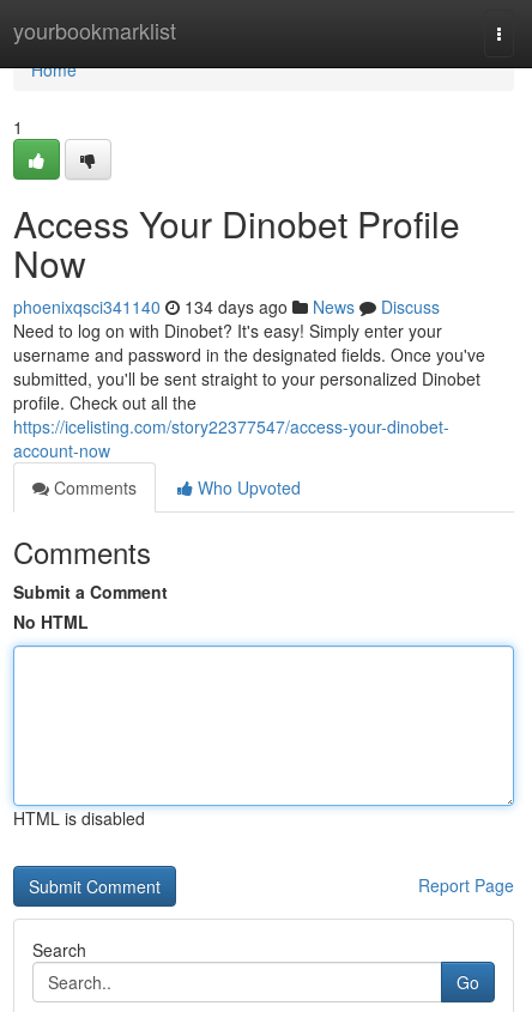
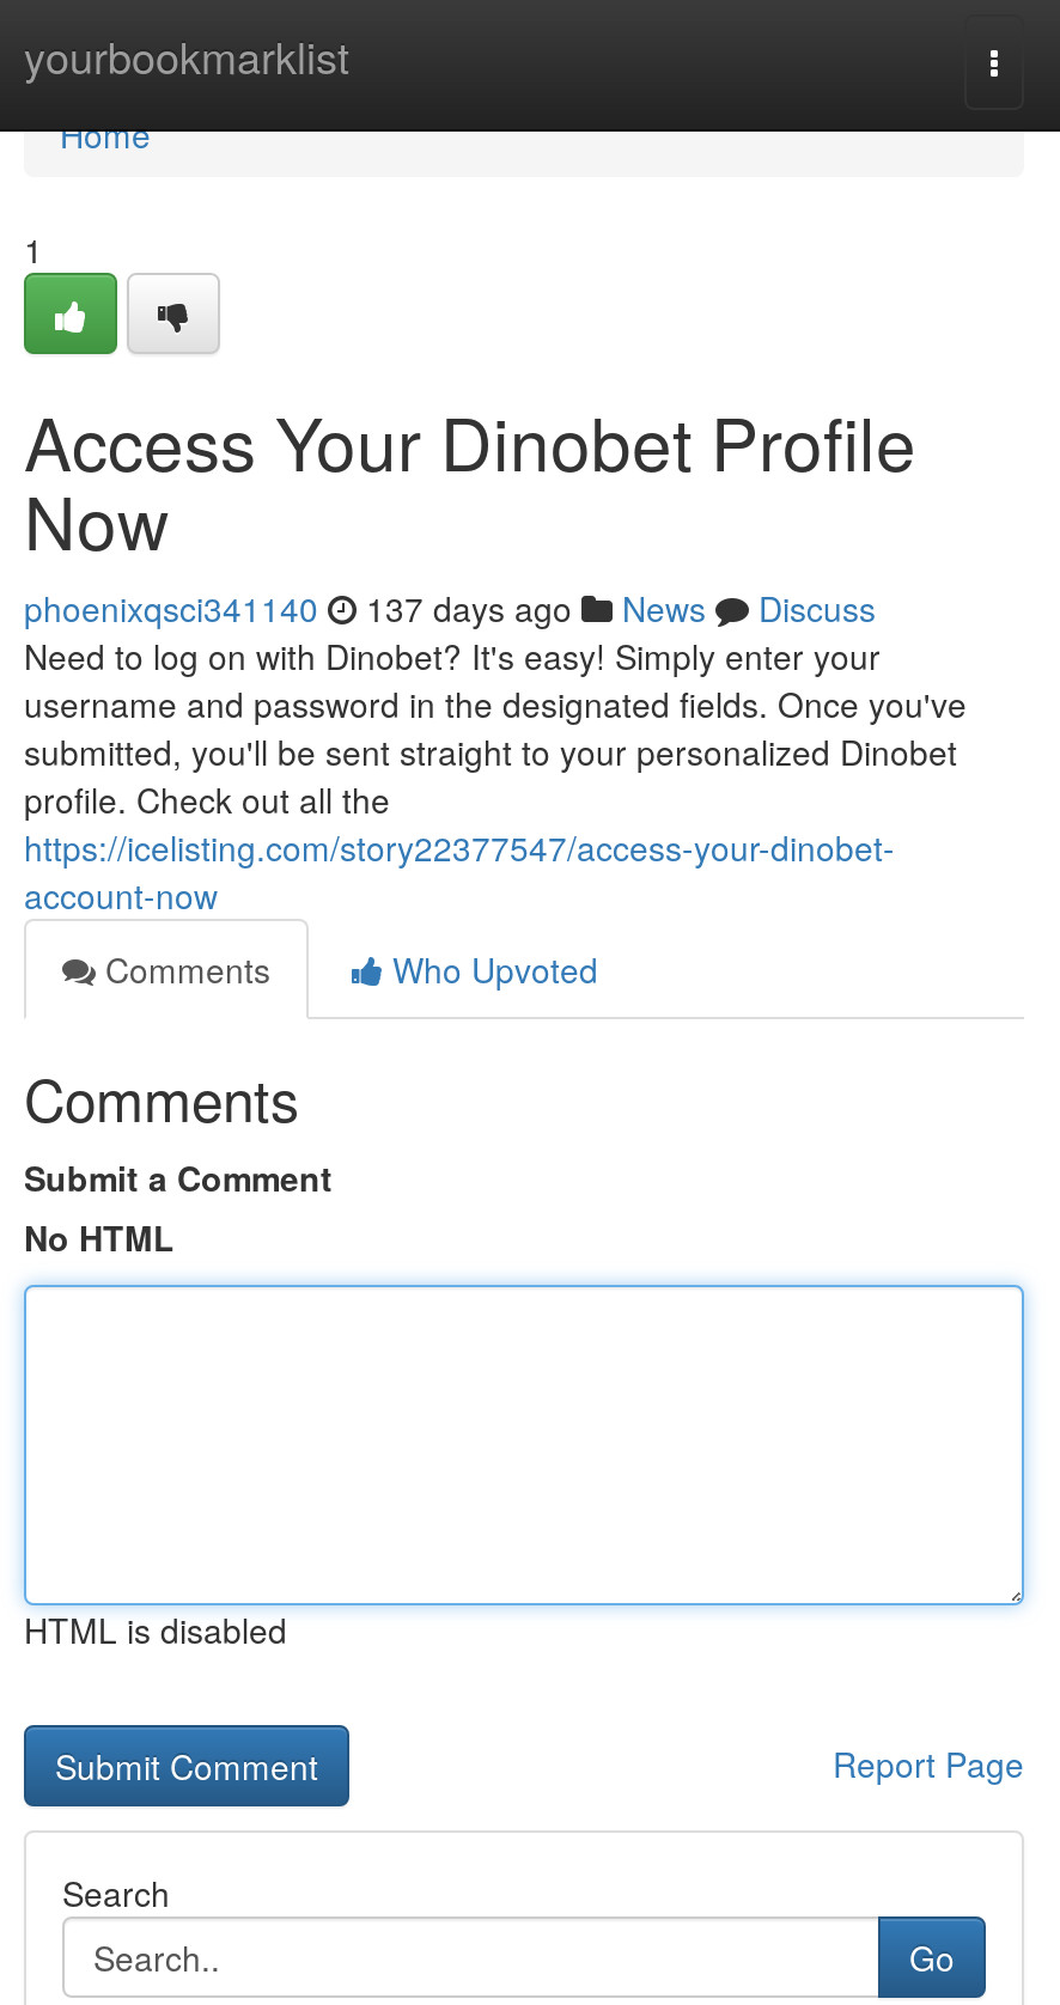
- phoenixqsci341140 134 days ago News Discuss
+ phoenixqsci341140 137 days ago News Discuss
